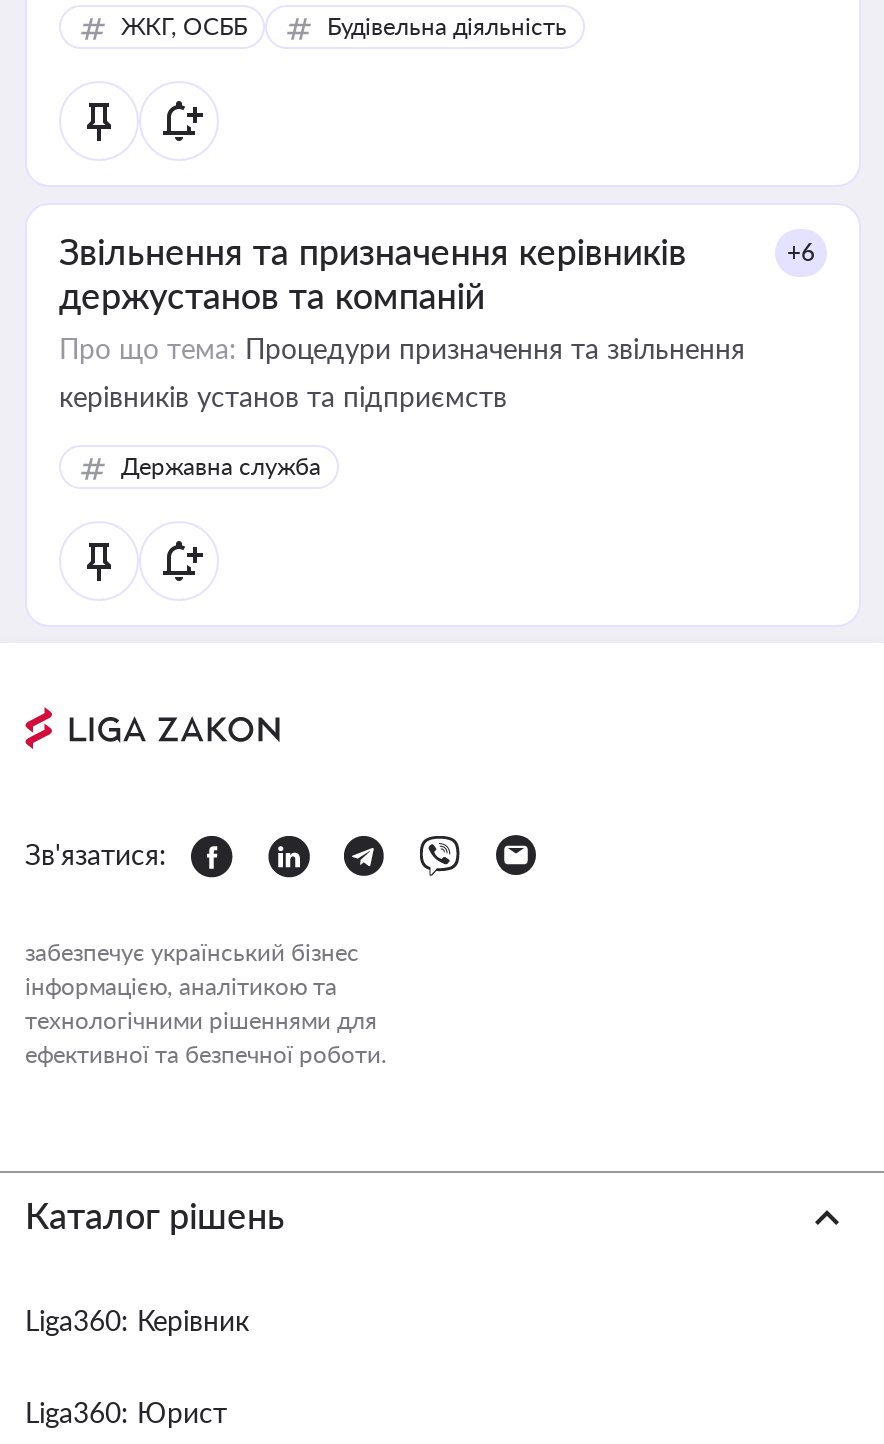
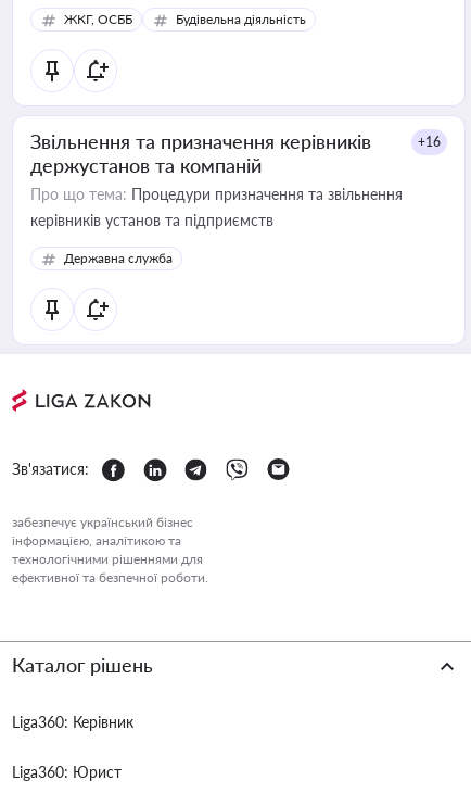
- +6
+ +16
